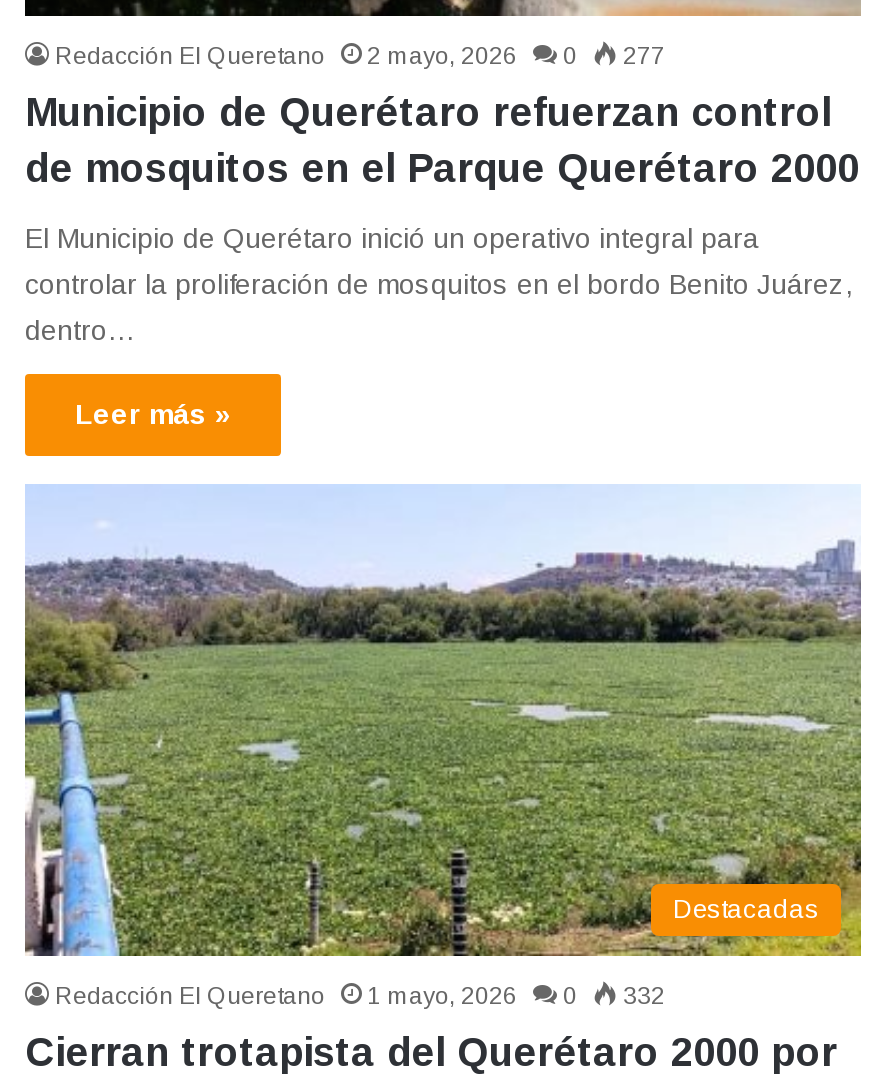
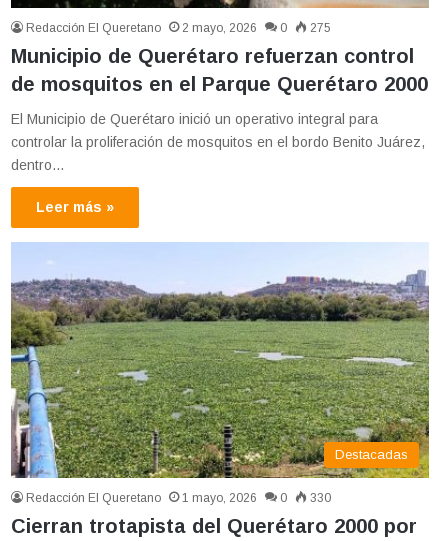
- Redacción El Queretano 2 mayo, 2026 0 277
+ Redacción El Queretano 2 mayo, 2026 0 275

- Redacción El Queretano 1 mayo, 2026 0 332
+ Redacción El Queretano 1 mayo, 2026 0 330
